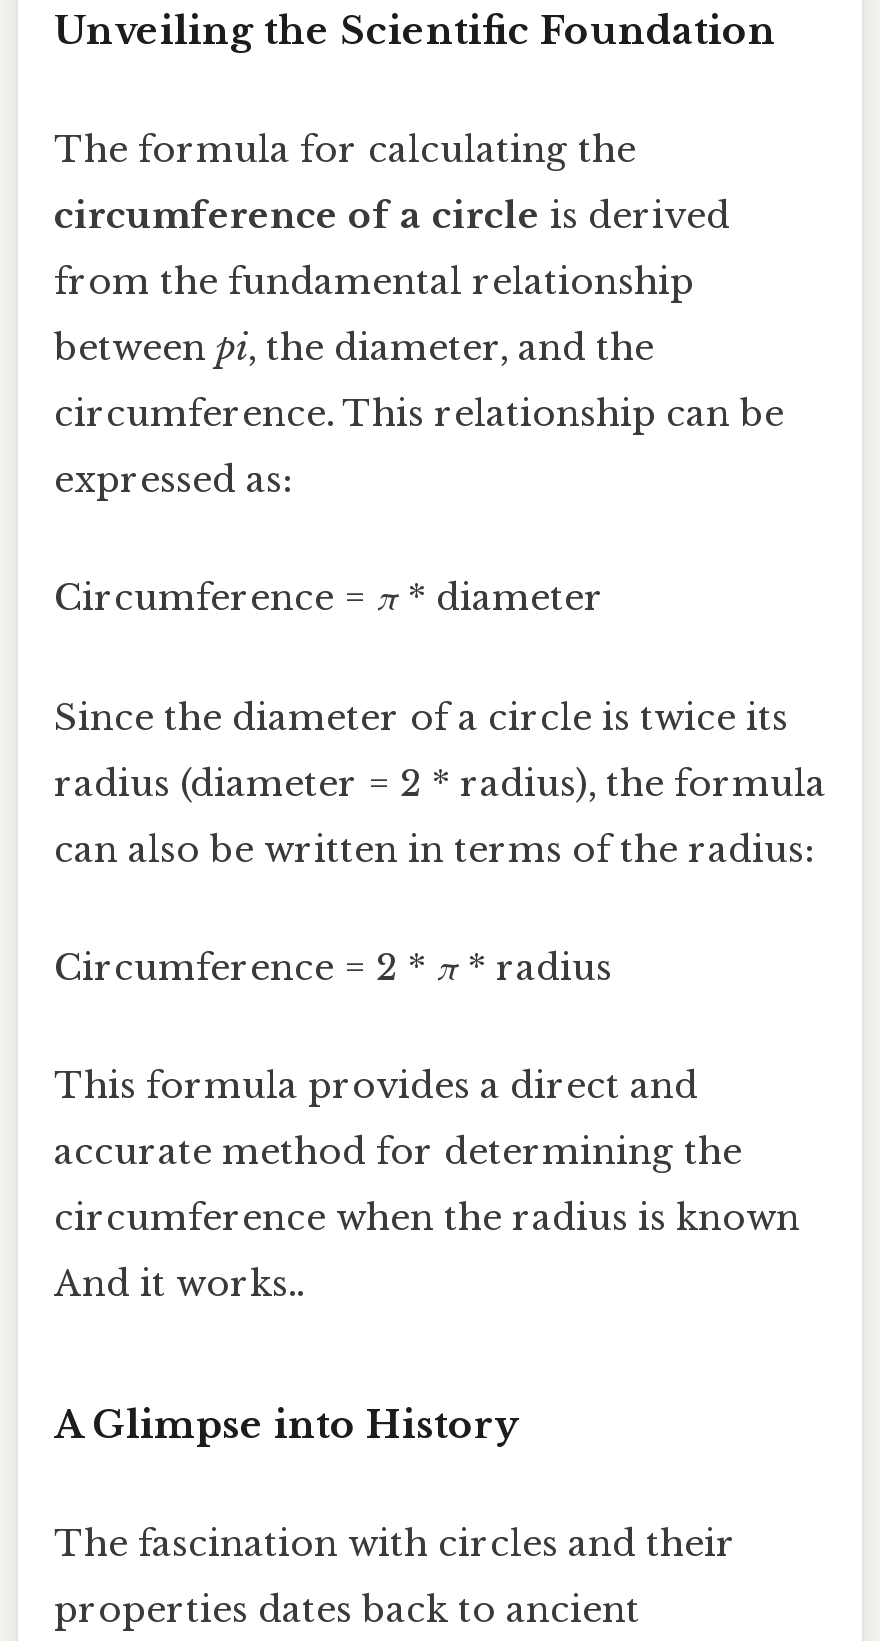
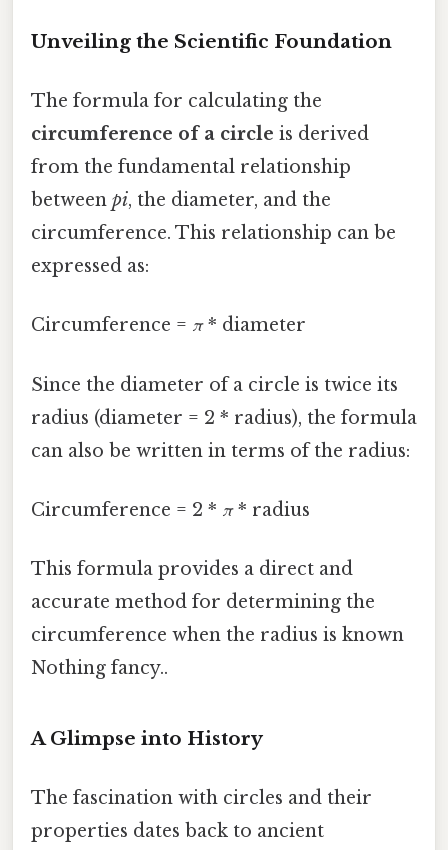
- And it works..
+ Nothing fancy..
